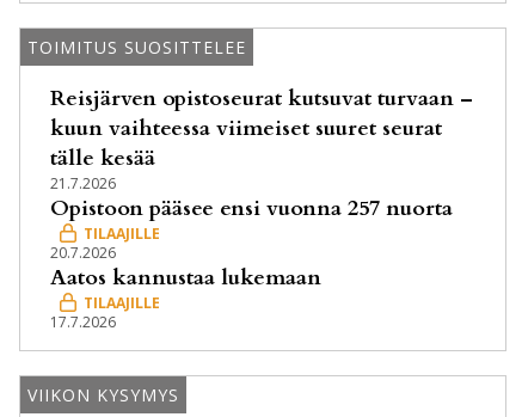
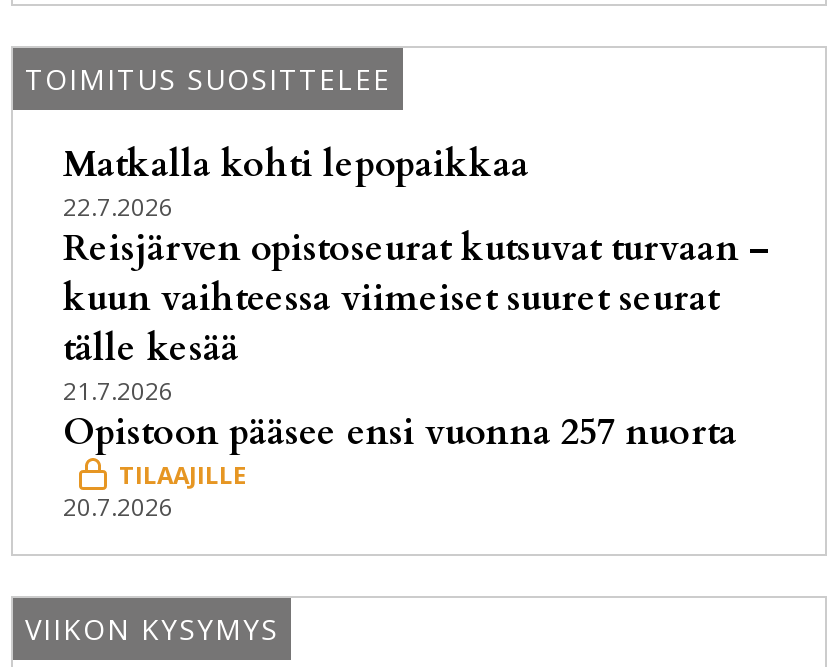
+ Matkalla kohti lepopaikkaa
+ 22.7.2026

moved down: Reisjärven opistoseurat kutsuvat turvaan – | kuun vaihteessa viimeiset suuret seurat | tälle kesää | 21.7.2026 | Opistoon pääsee ensi vuonna 257 nuorta | 20.7.2026

- Aatos kannustaa lukemaan
- 17.7.2026
